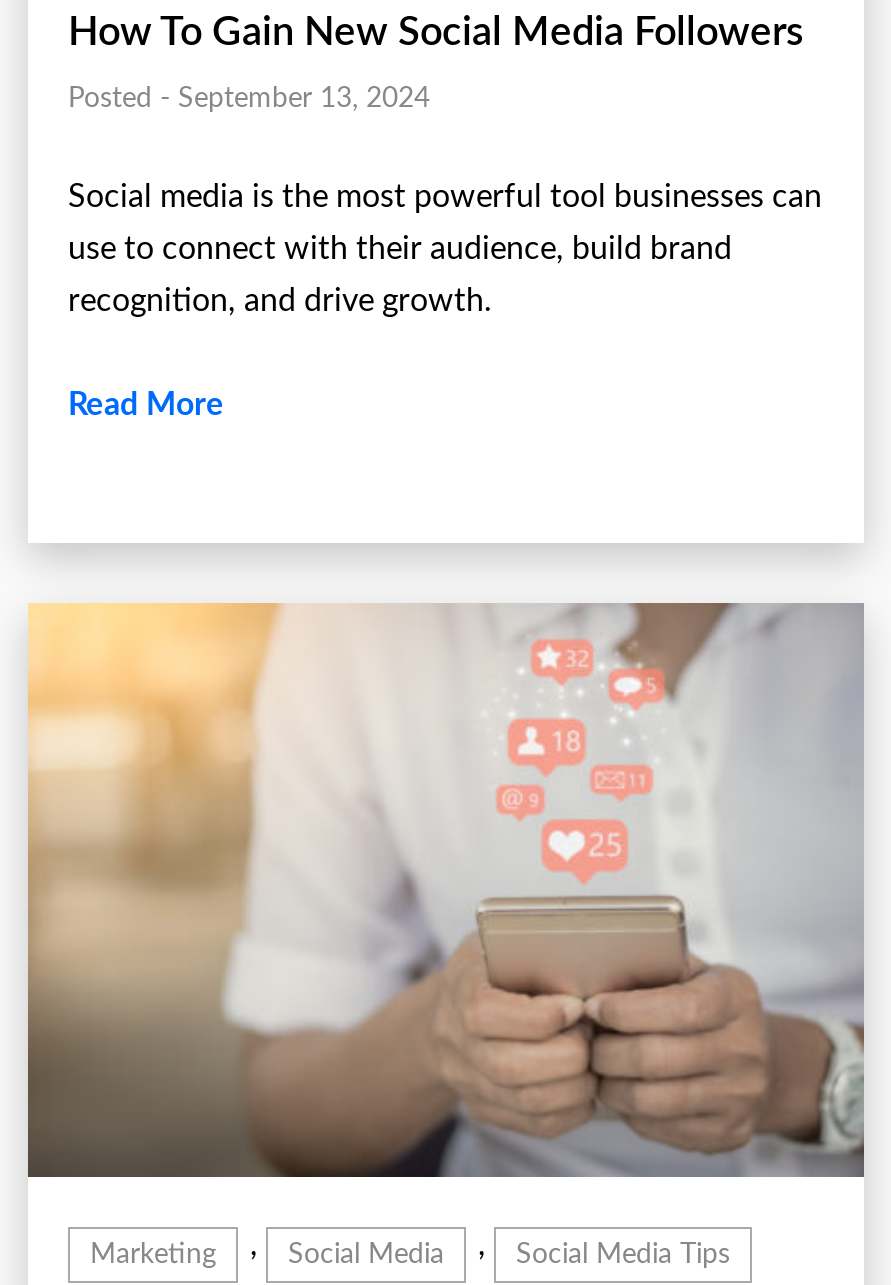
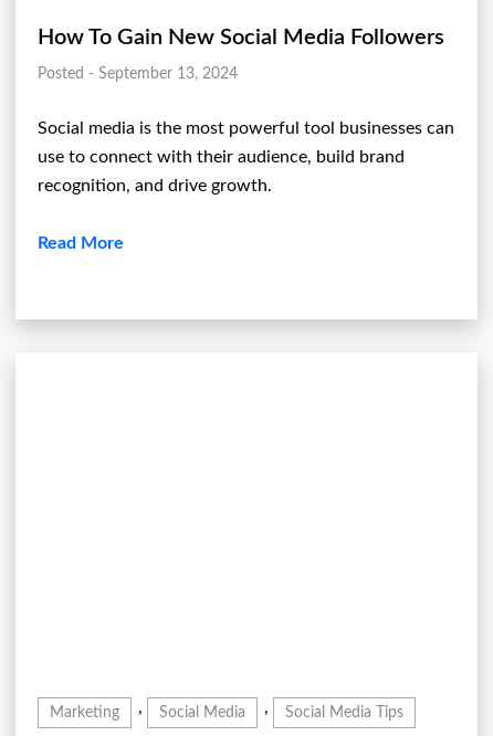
- [image]
